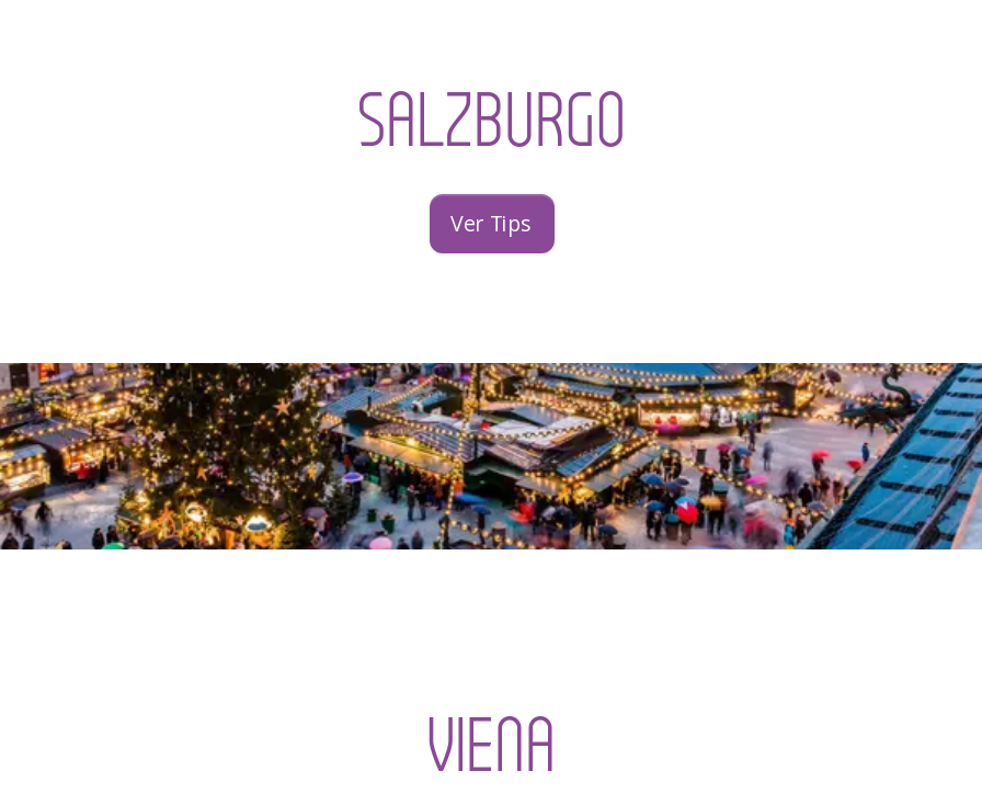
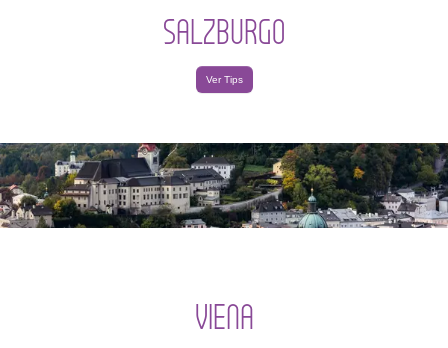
- [image]
+ [image]
